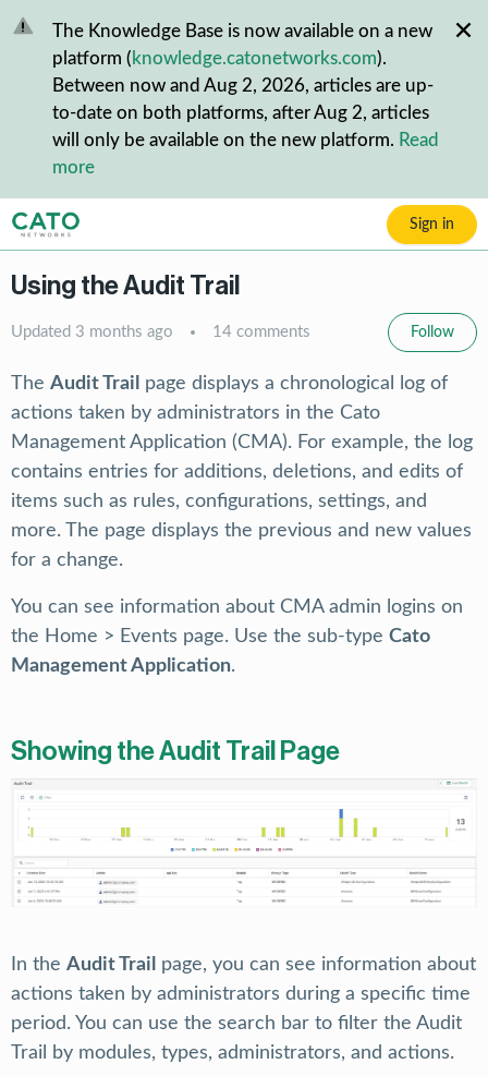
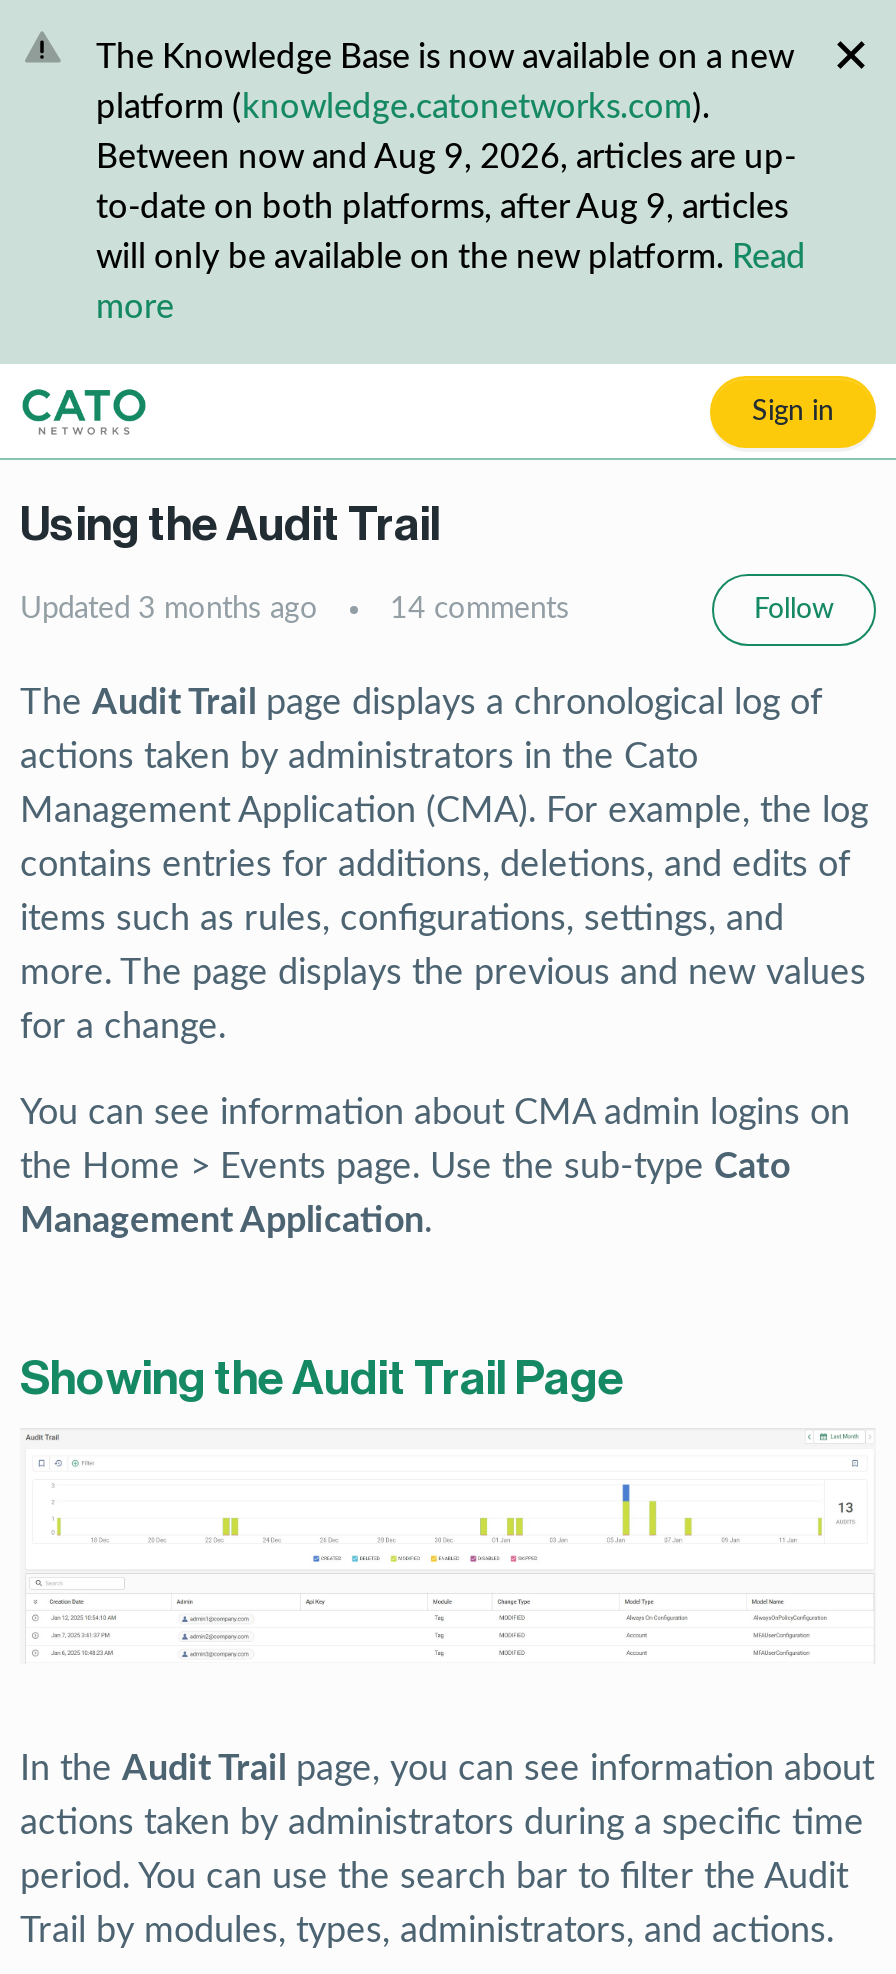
- Between now and Aug 2, 2026, articles are up-
+ Between now and Aug 9, 2026, articles are up-

- to-date on both platforms, after Aug 2, articles
+ to-date on both platforms, after Aug 9, articles
